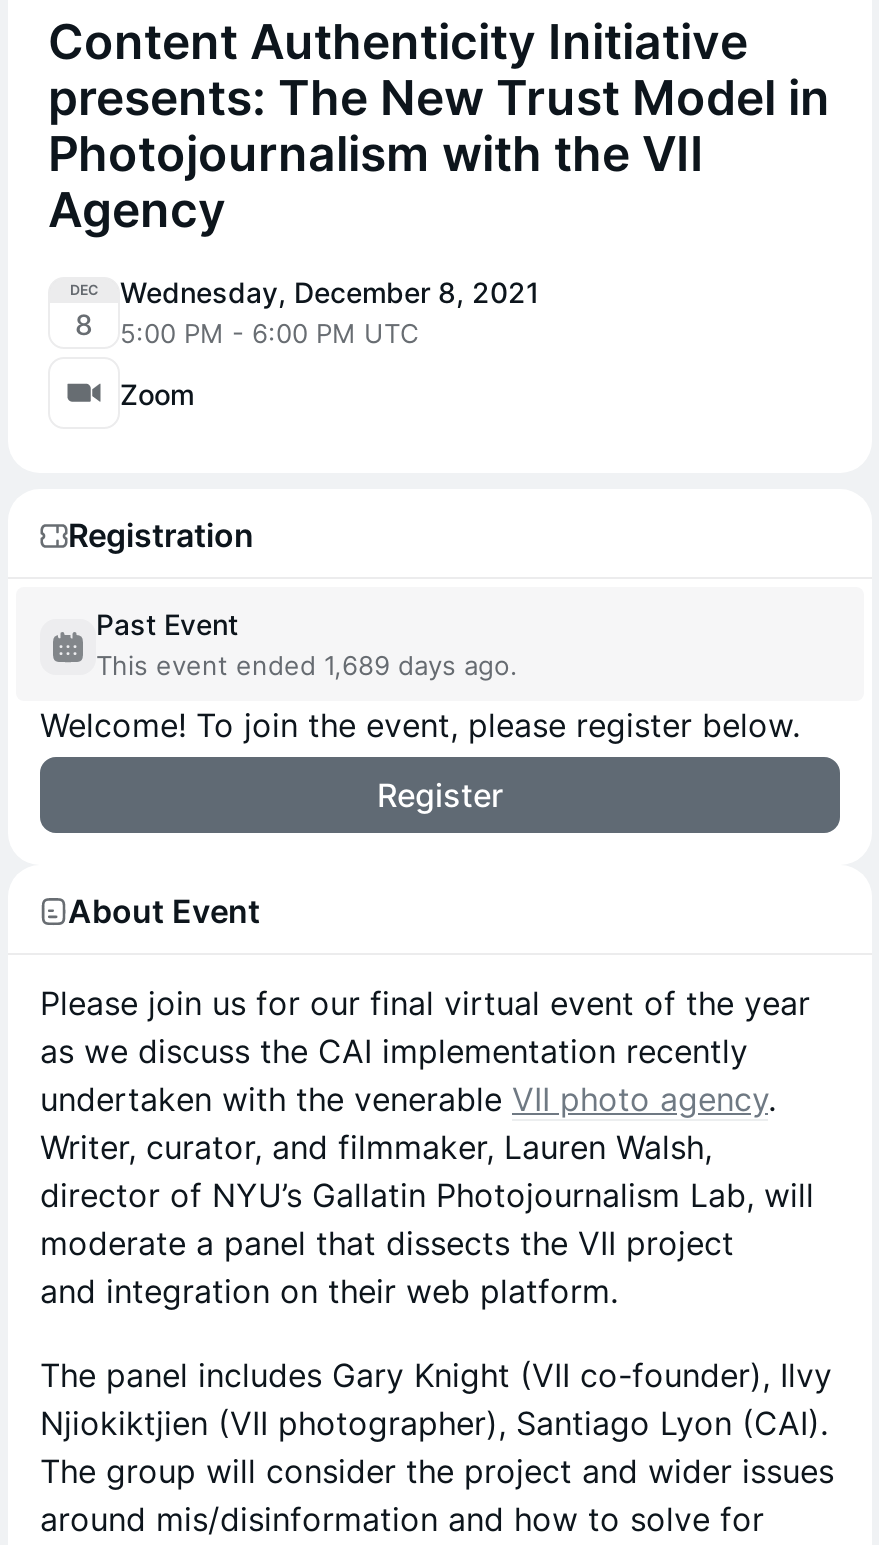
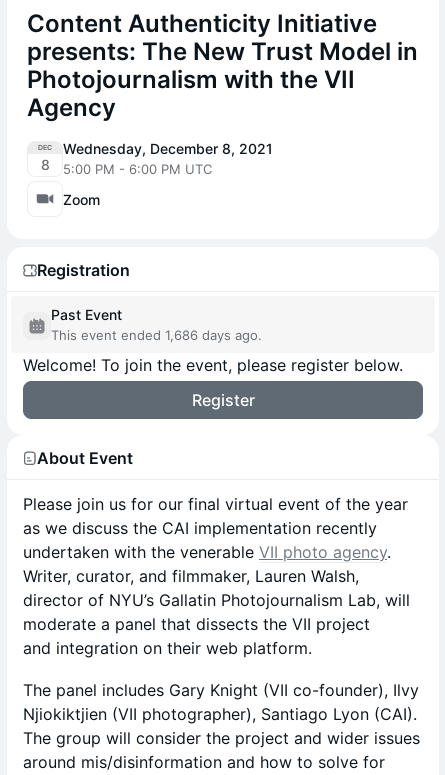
- This event ended 1,689 days ago.
+ This event ended 1,686 days ago.
